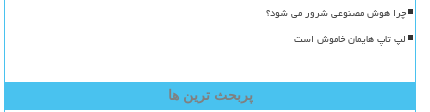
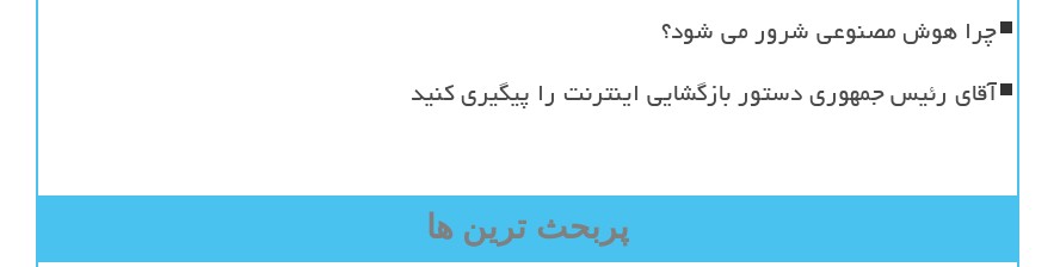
- لپ تاپ هایمان خاموش است
+ آقای رئیس جمهوری دستور بازگشایی اینترنت را پیگیری کنید
